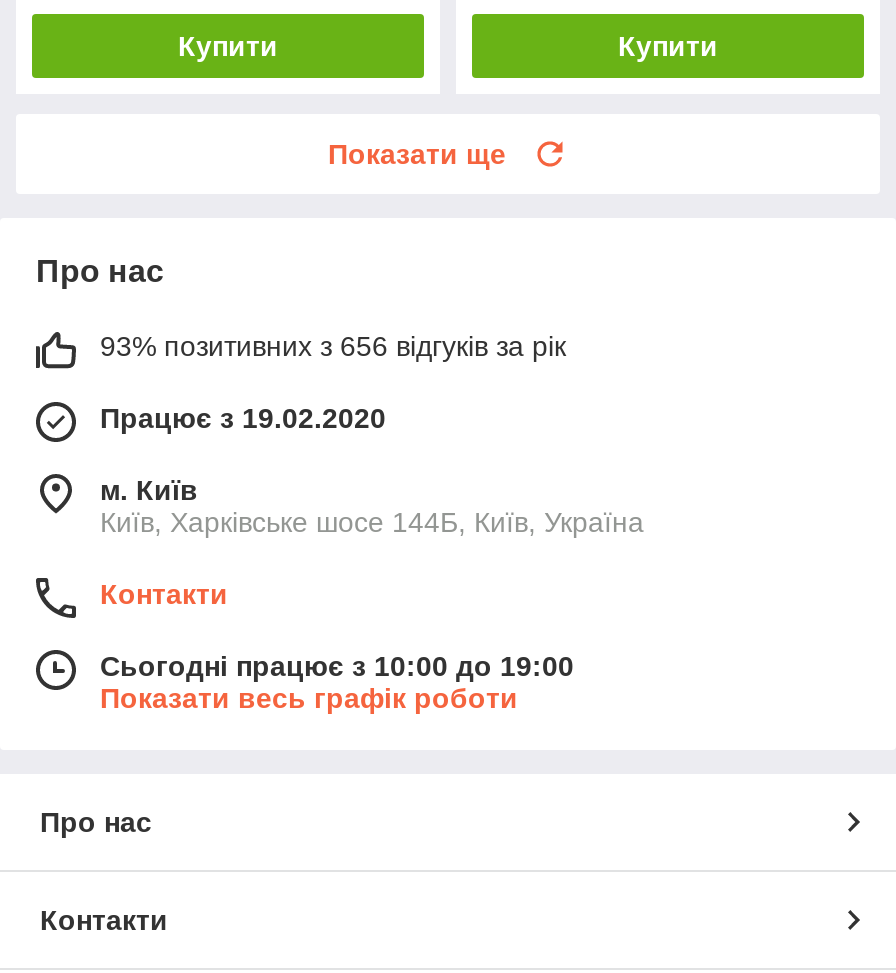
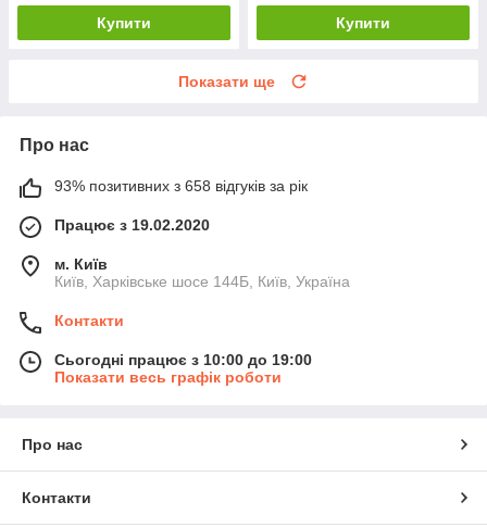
- 93% позитивних з 656 відгуків за рік
+ 93% позитивних з 658 відгуків за рік
